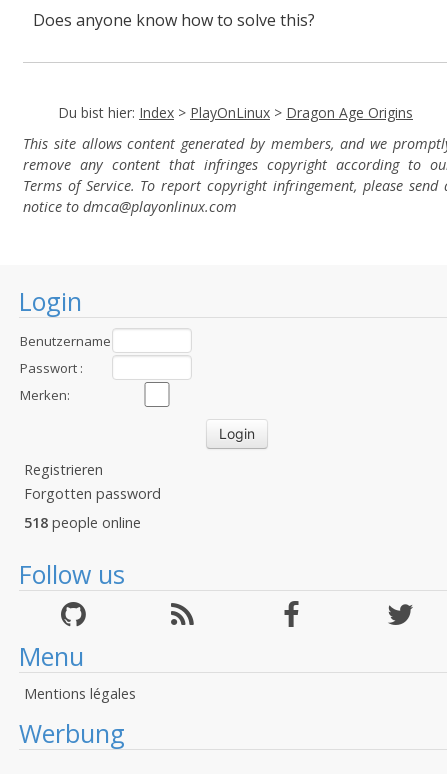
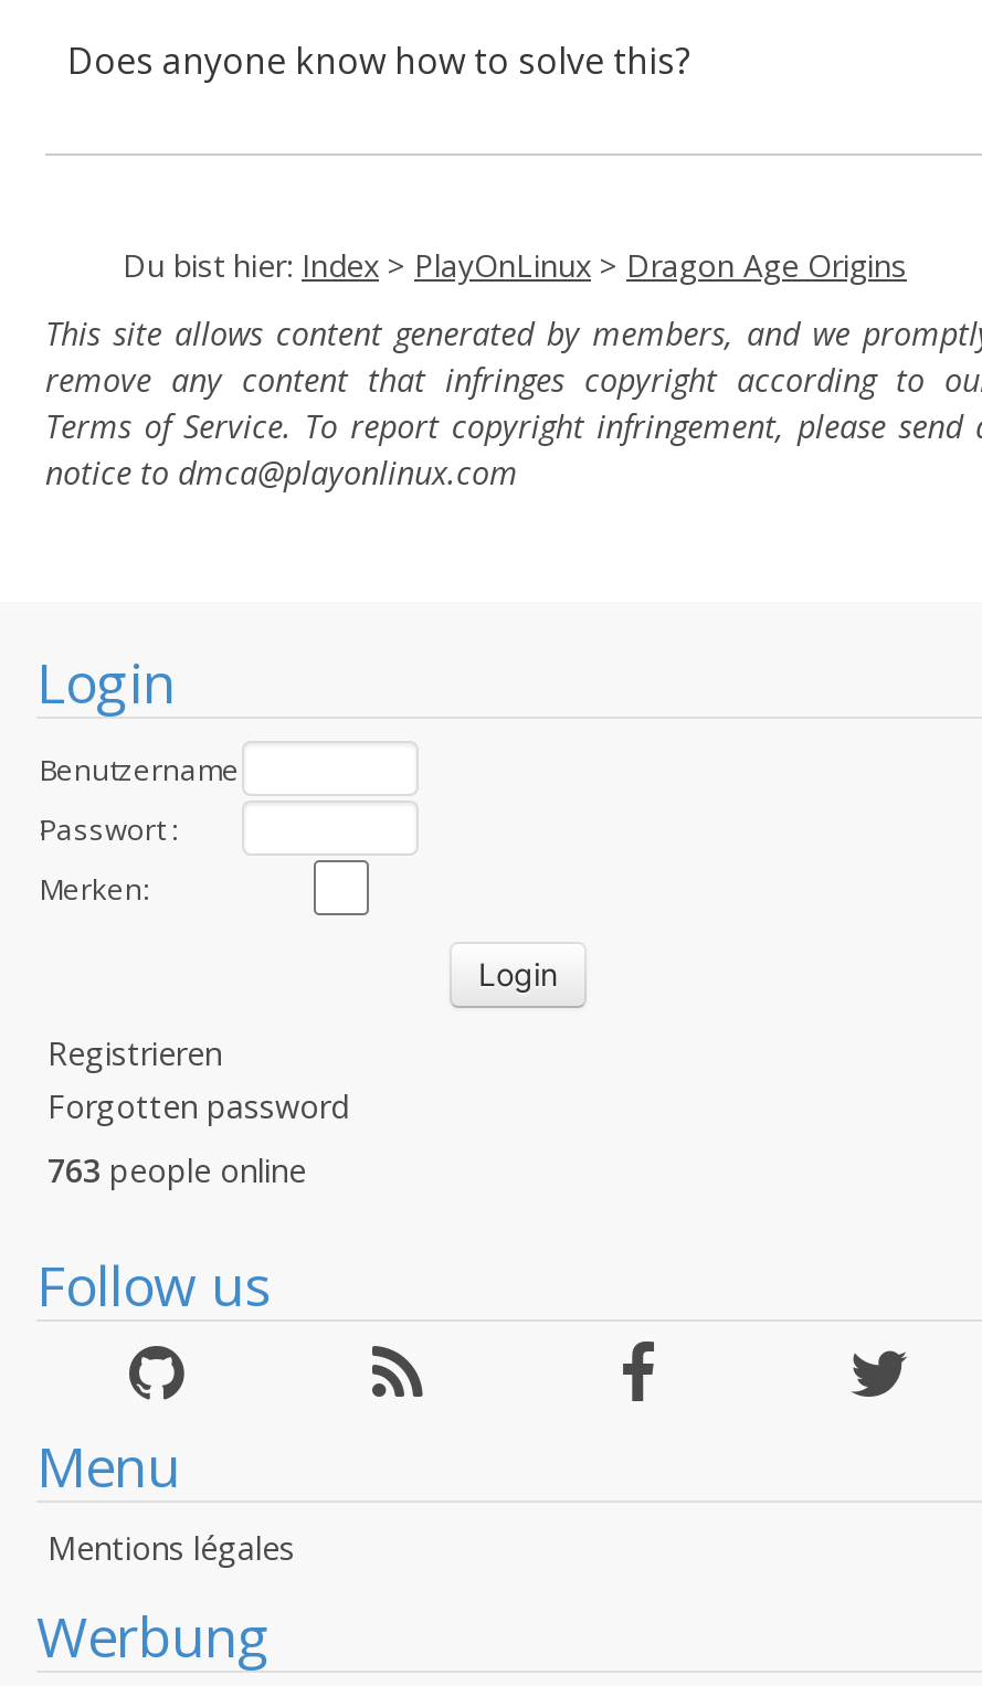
- 518 people online
+ 763 people online
